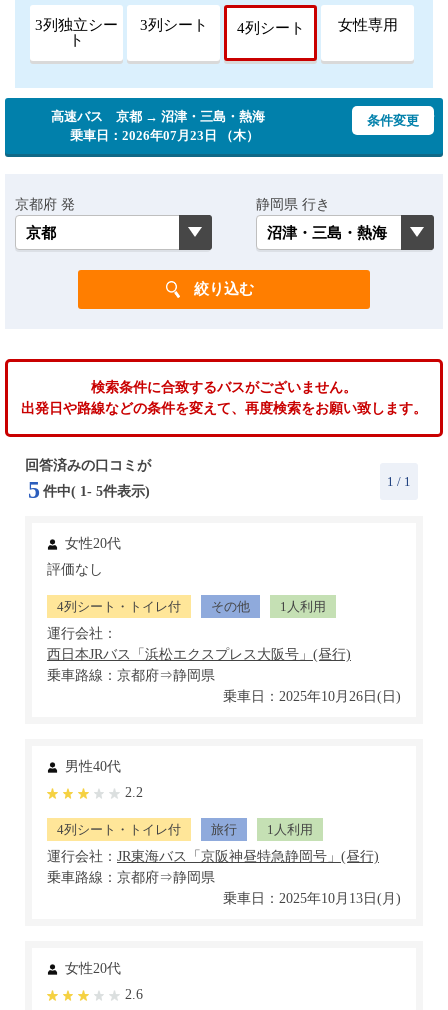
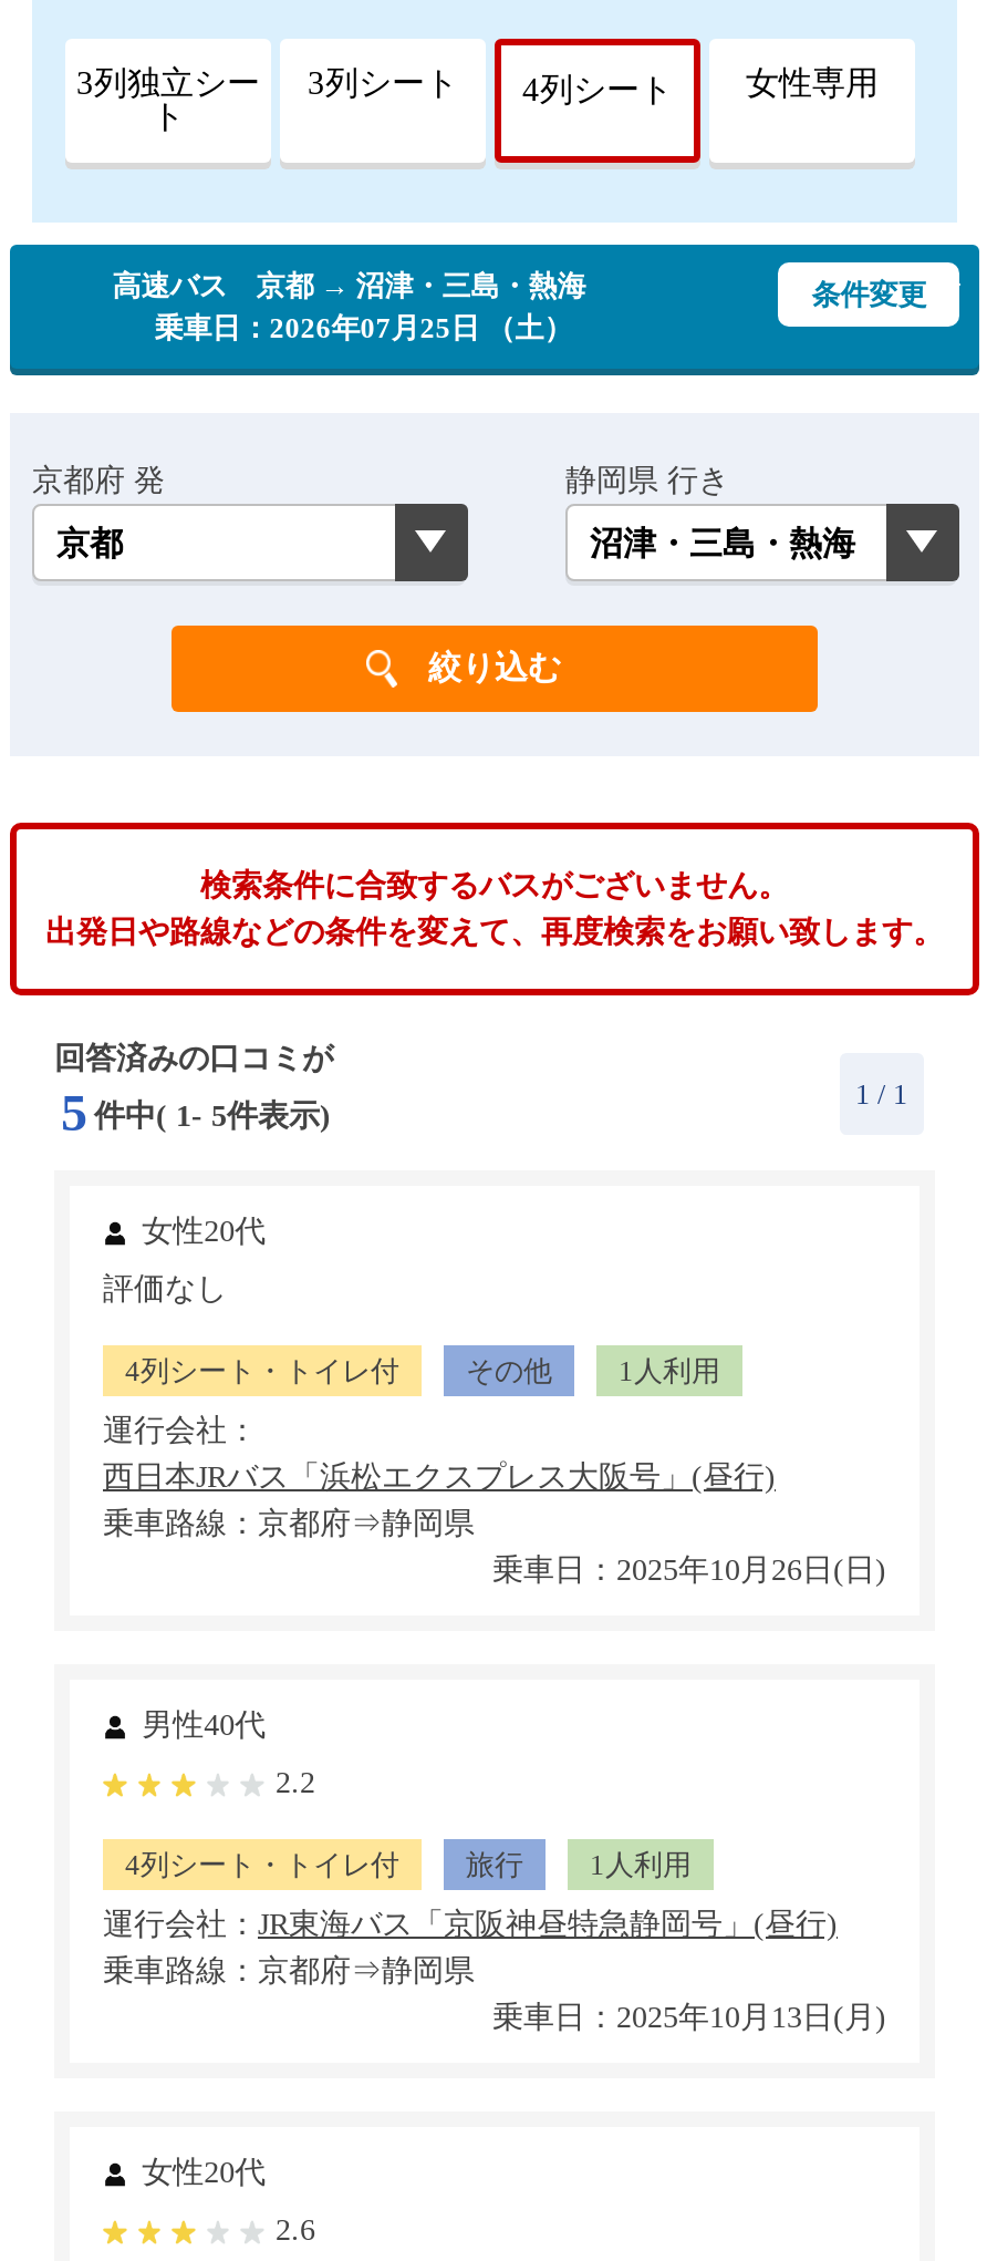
- 乗車日：2026年07月23日 （木）
+ 乗車日：2026年07月25日 （土）
